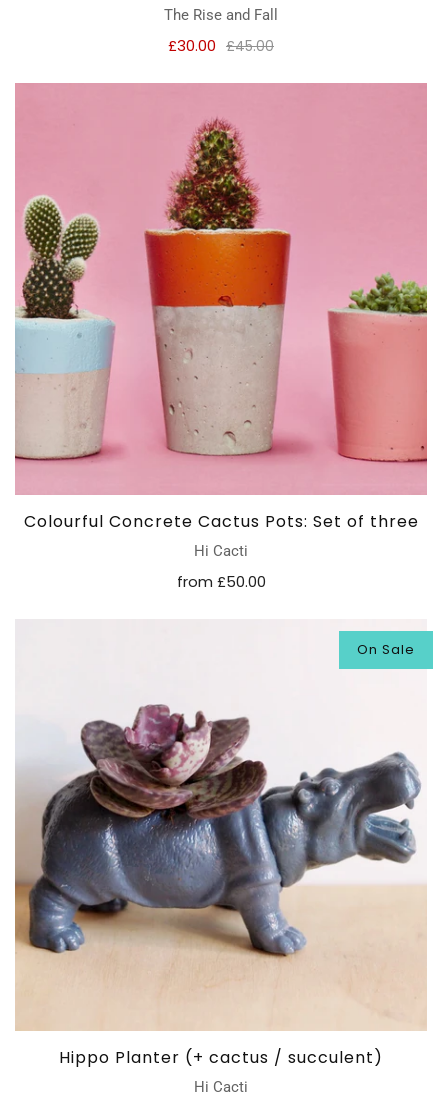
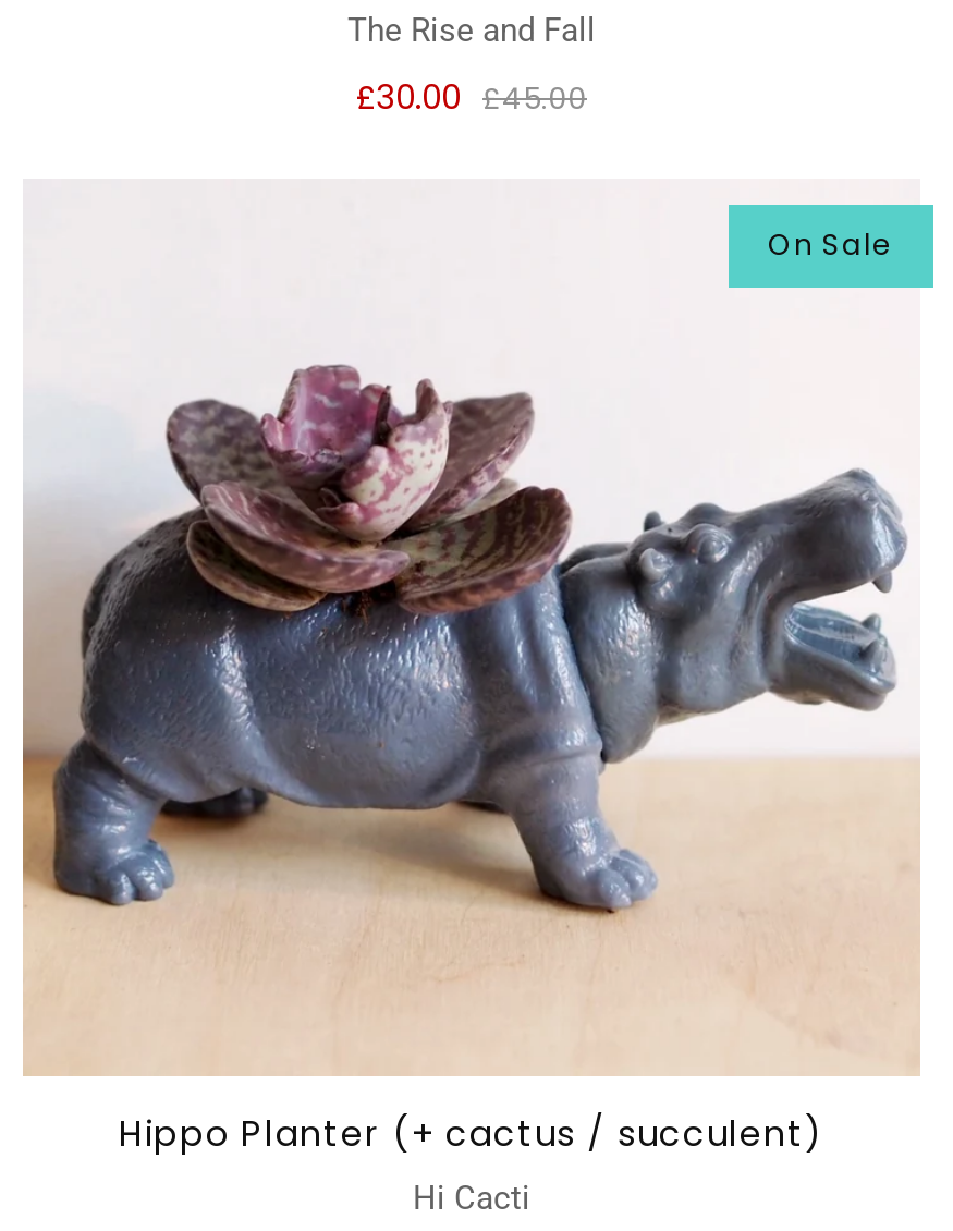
- [image]
- Colourful Concrete Cactus Pots: Set of three
- Hi Cacti
- from £50.00
